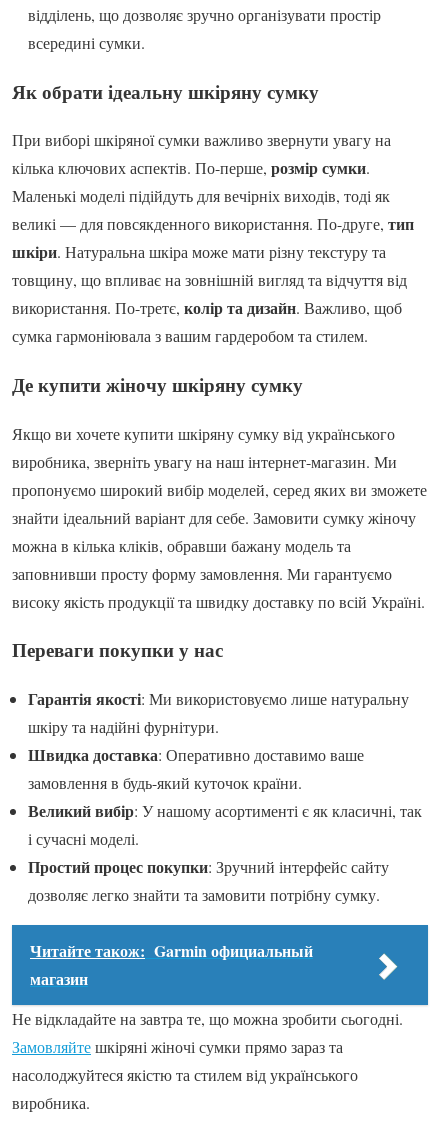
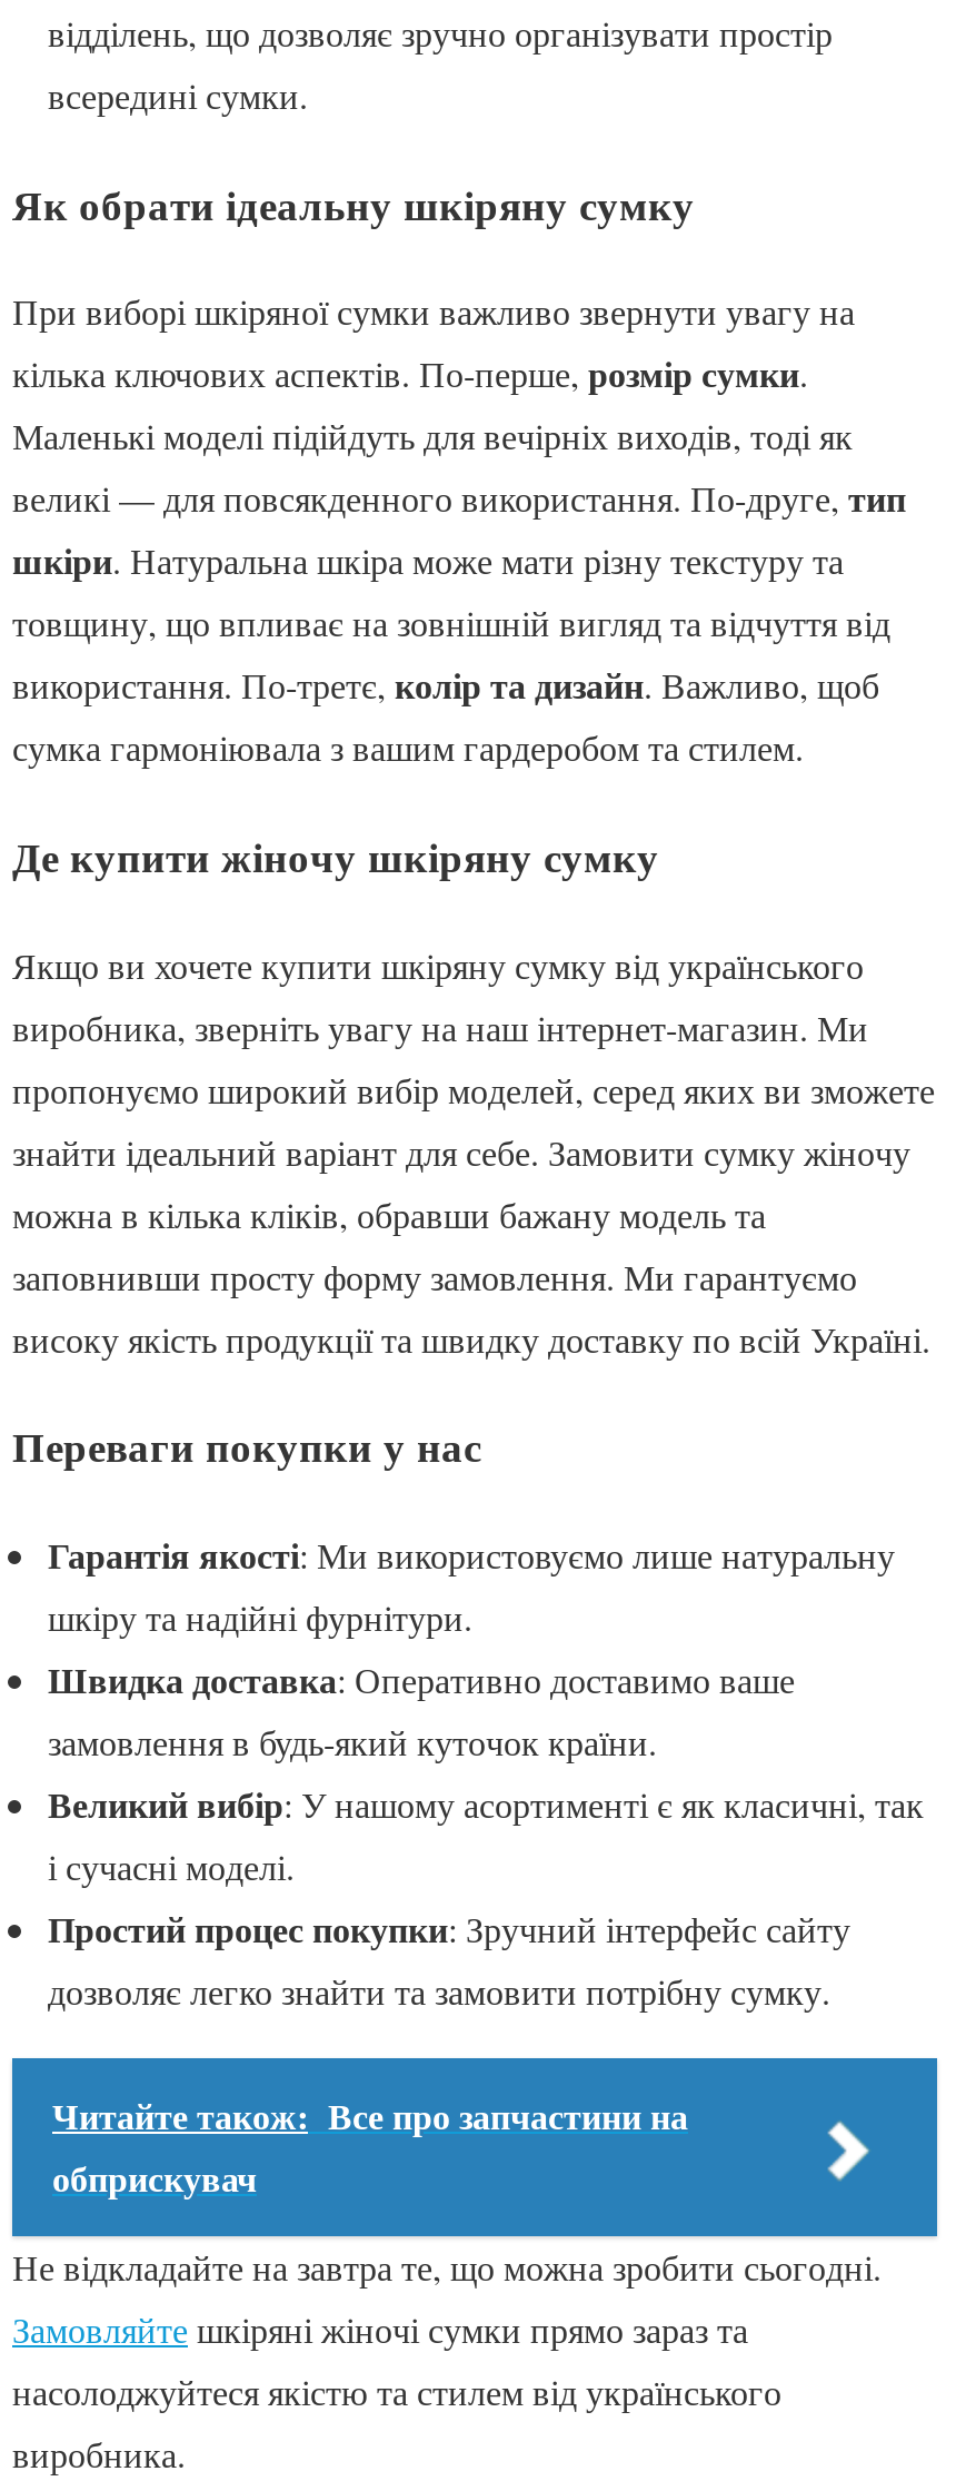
- Читайте також: Garmin официальный
- магазин
+ Читайте також: Все про запчастини на
+ обприскувач
